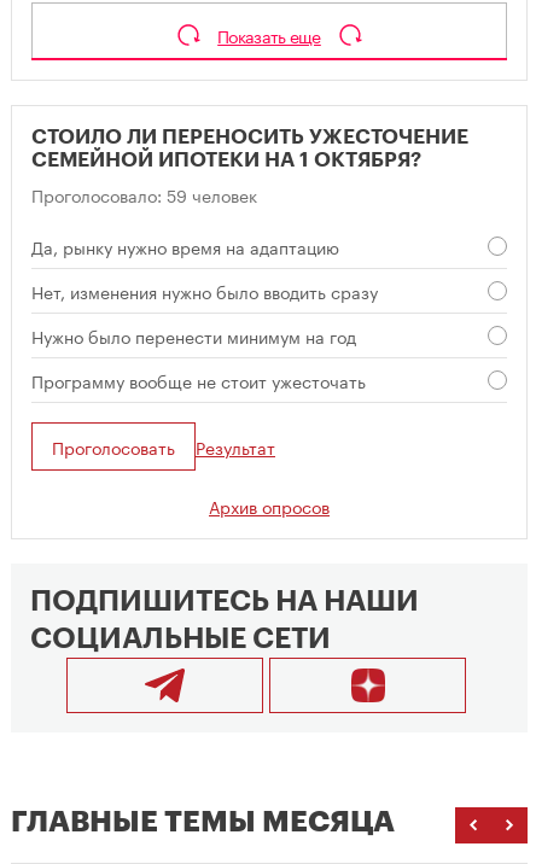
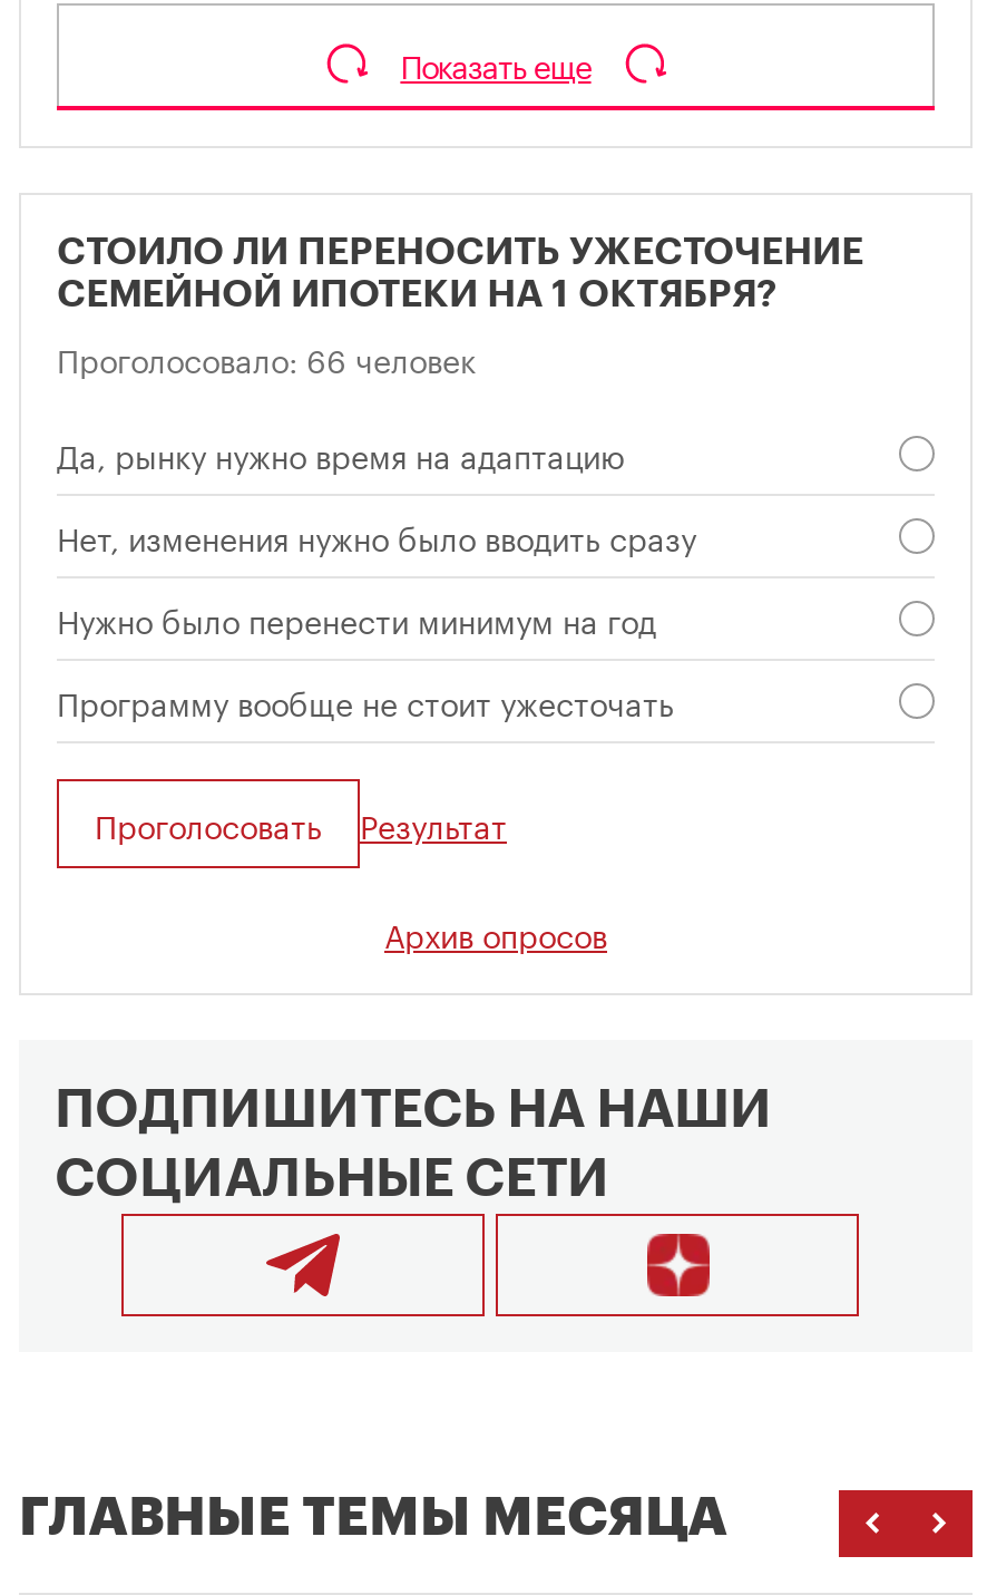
- Проголосовало: 59 человек
+ Проголосовало: 66 человек
